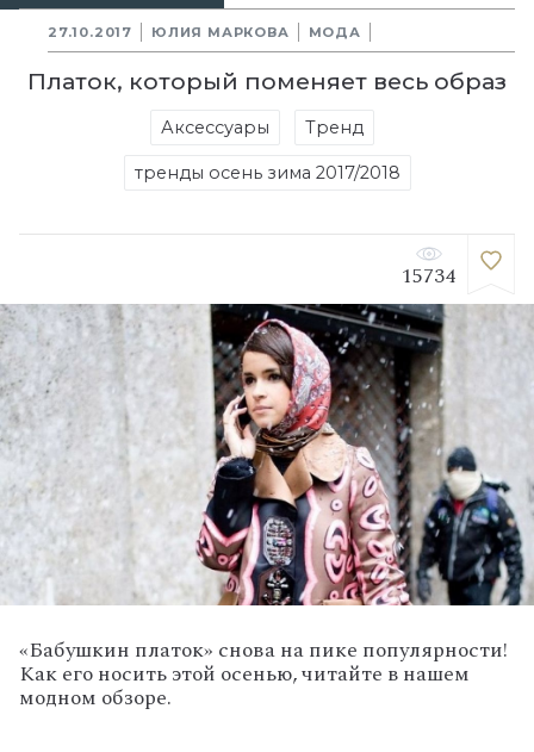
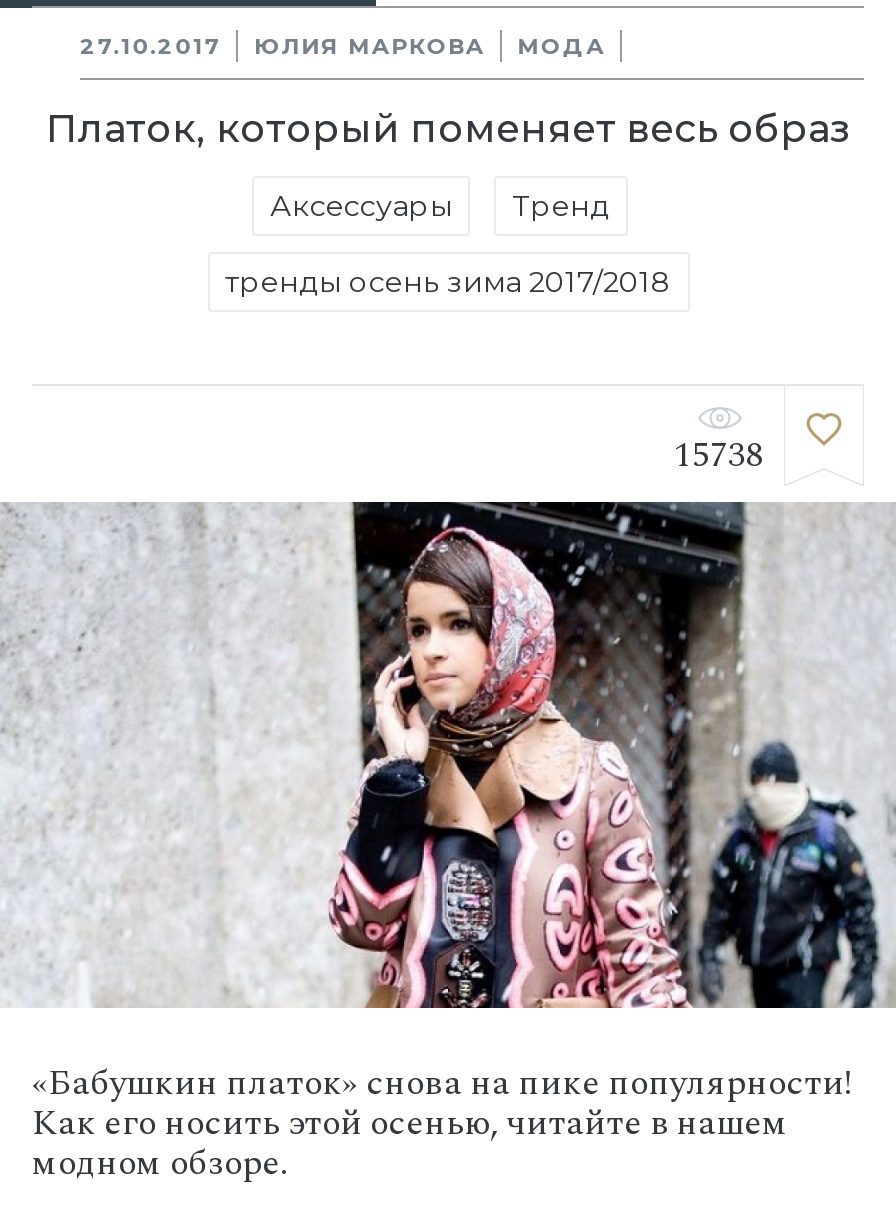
- 15734
+ 15738
